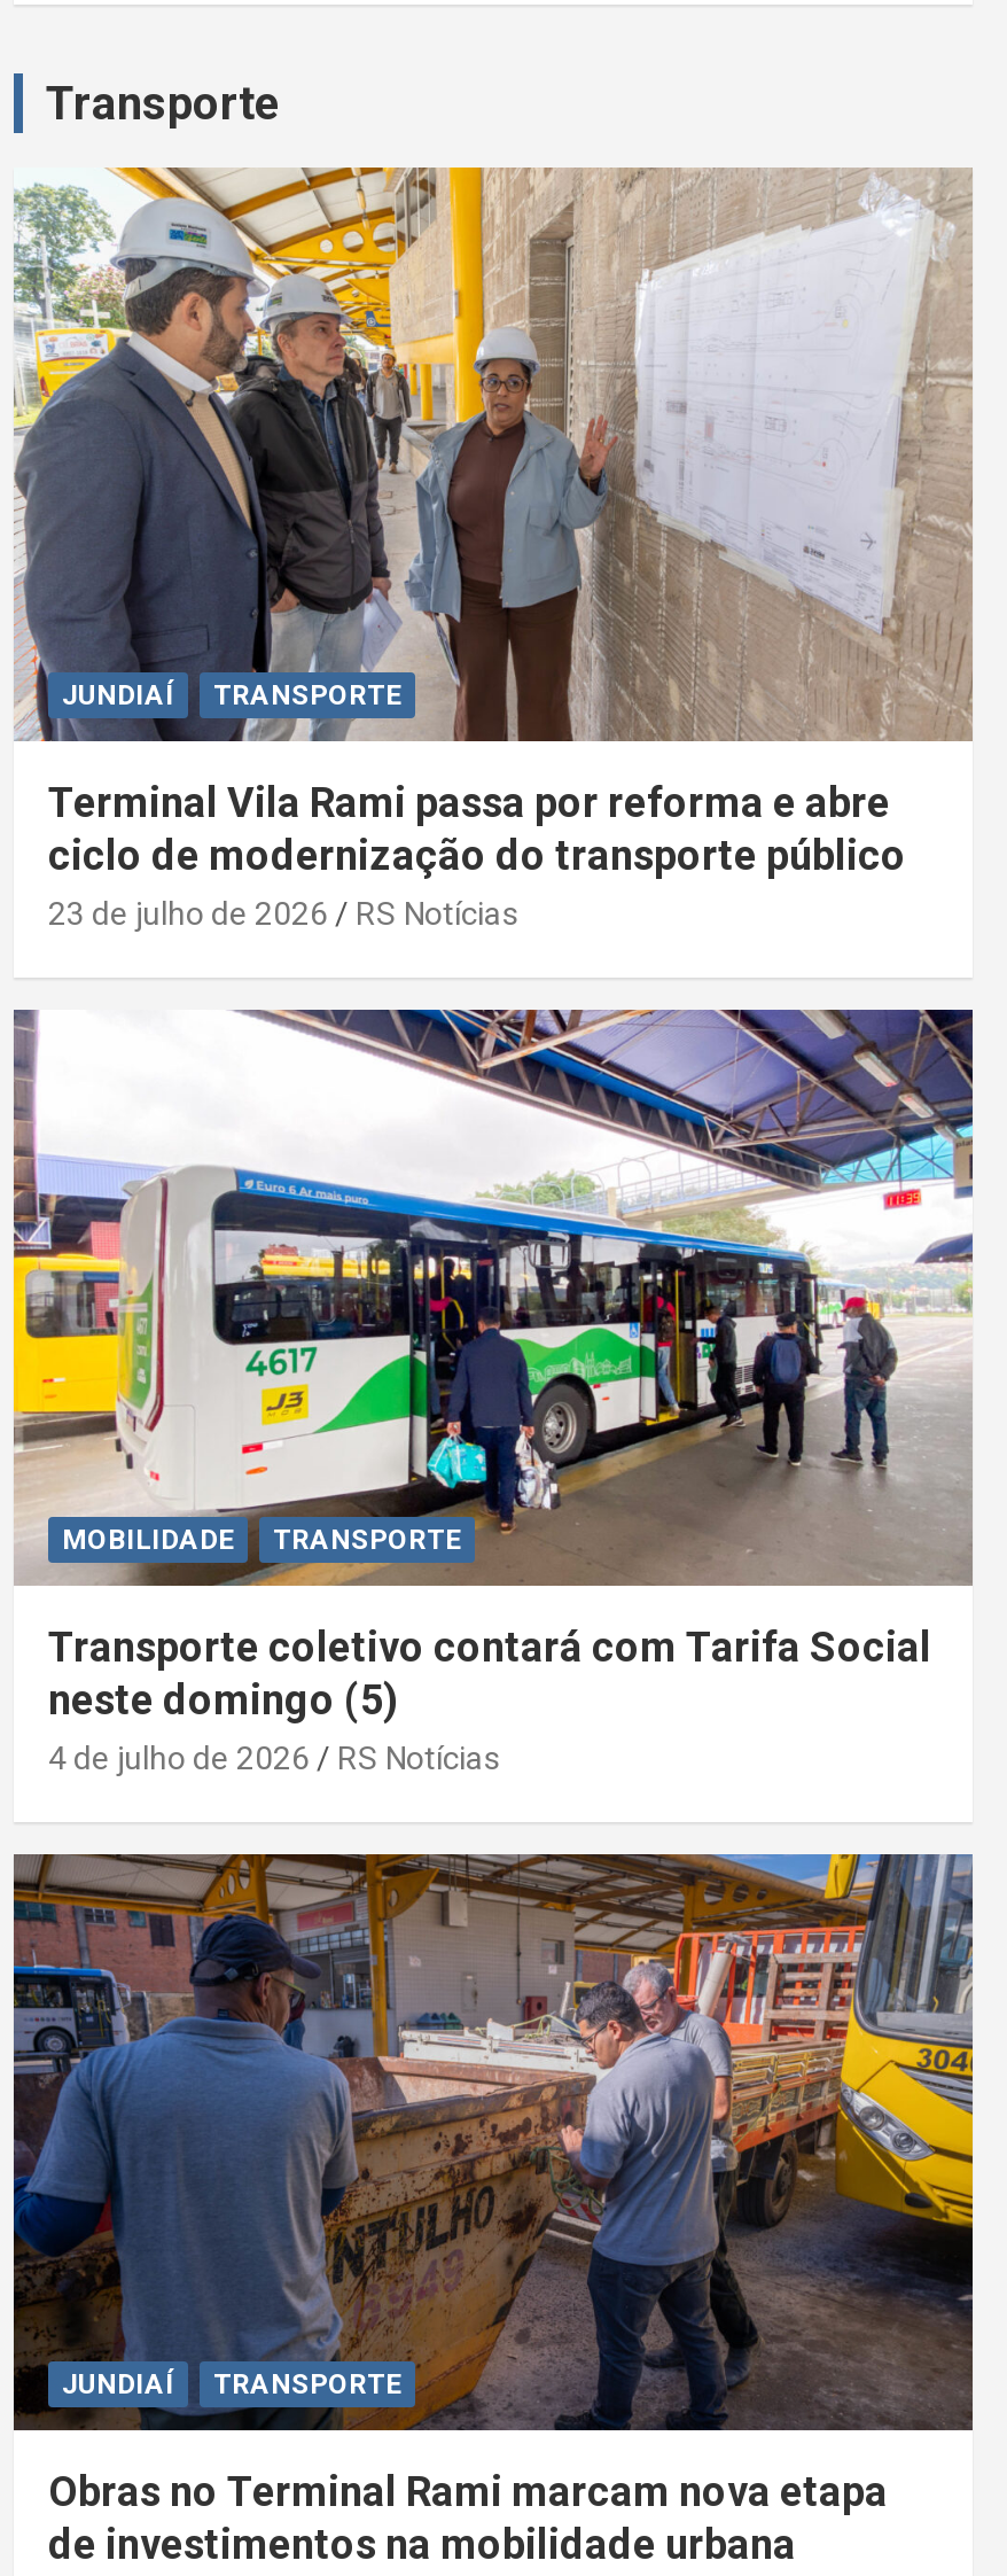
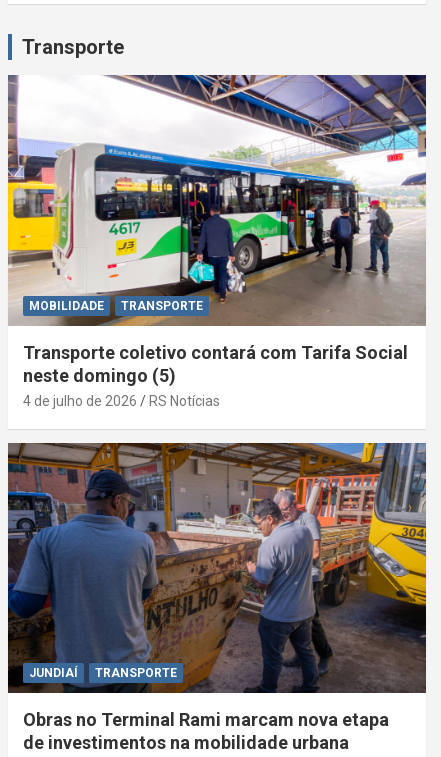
- [image]
- JUNDIAÍ
- TRANSPORTE
- Terminal Vila Rami passa por reforma e abre
- ciclo de modernização do transporte público
- 23 de julho de 2026
- RS Notícias
